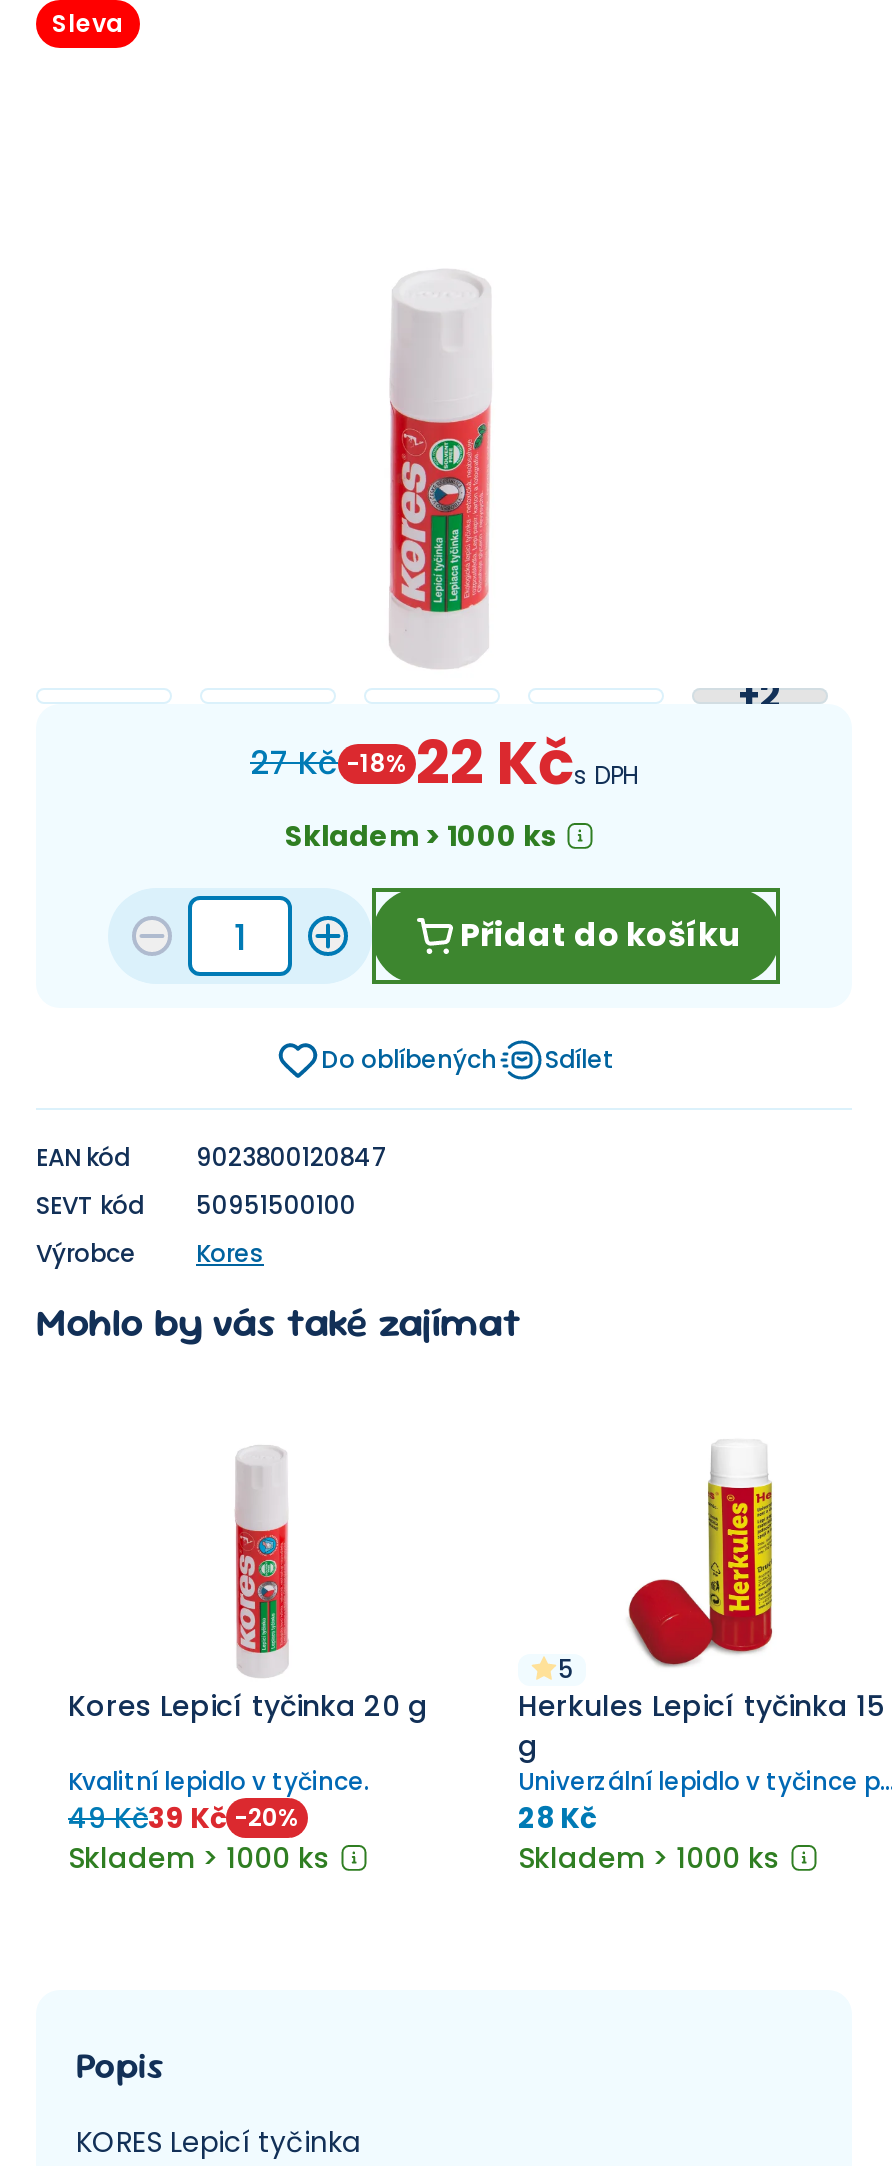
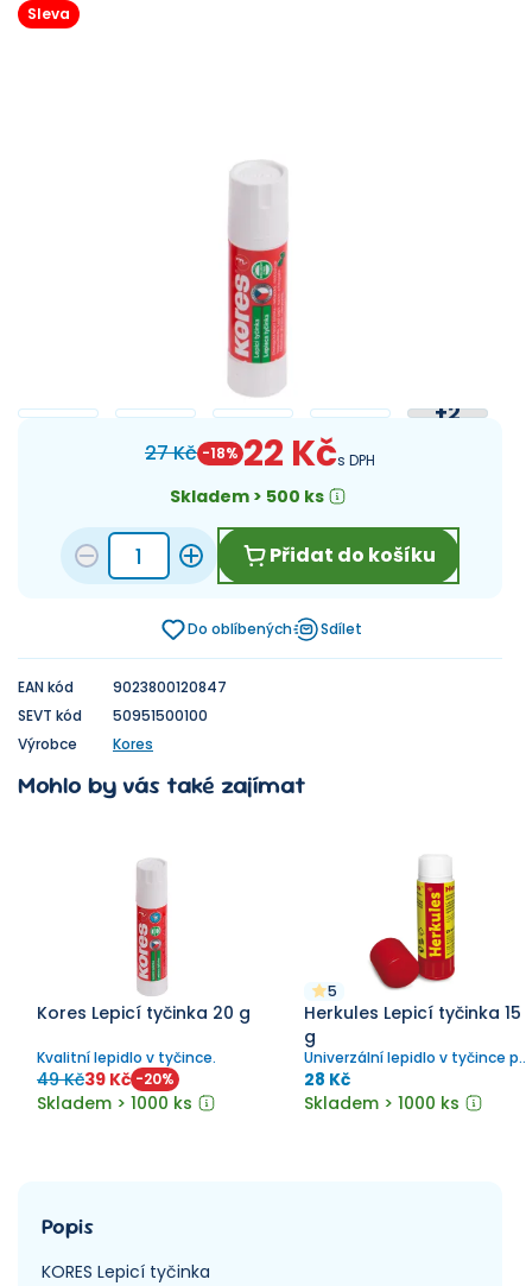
- Skladem > 1000 ks
+ Skladem > 500 ks
